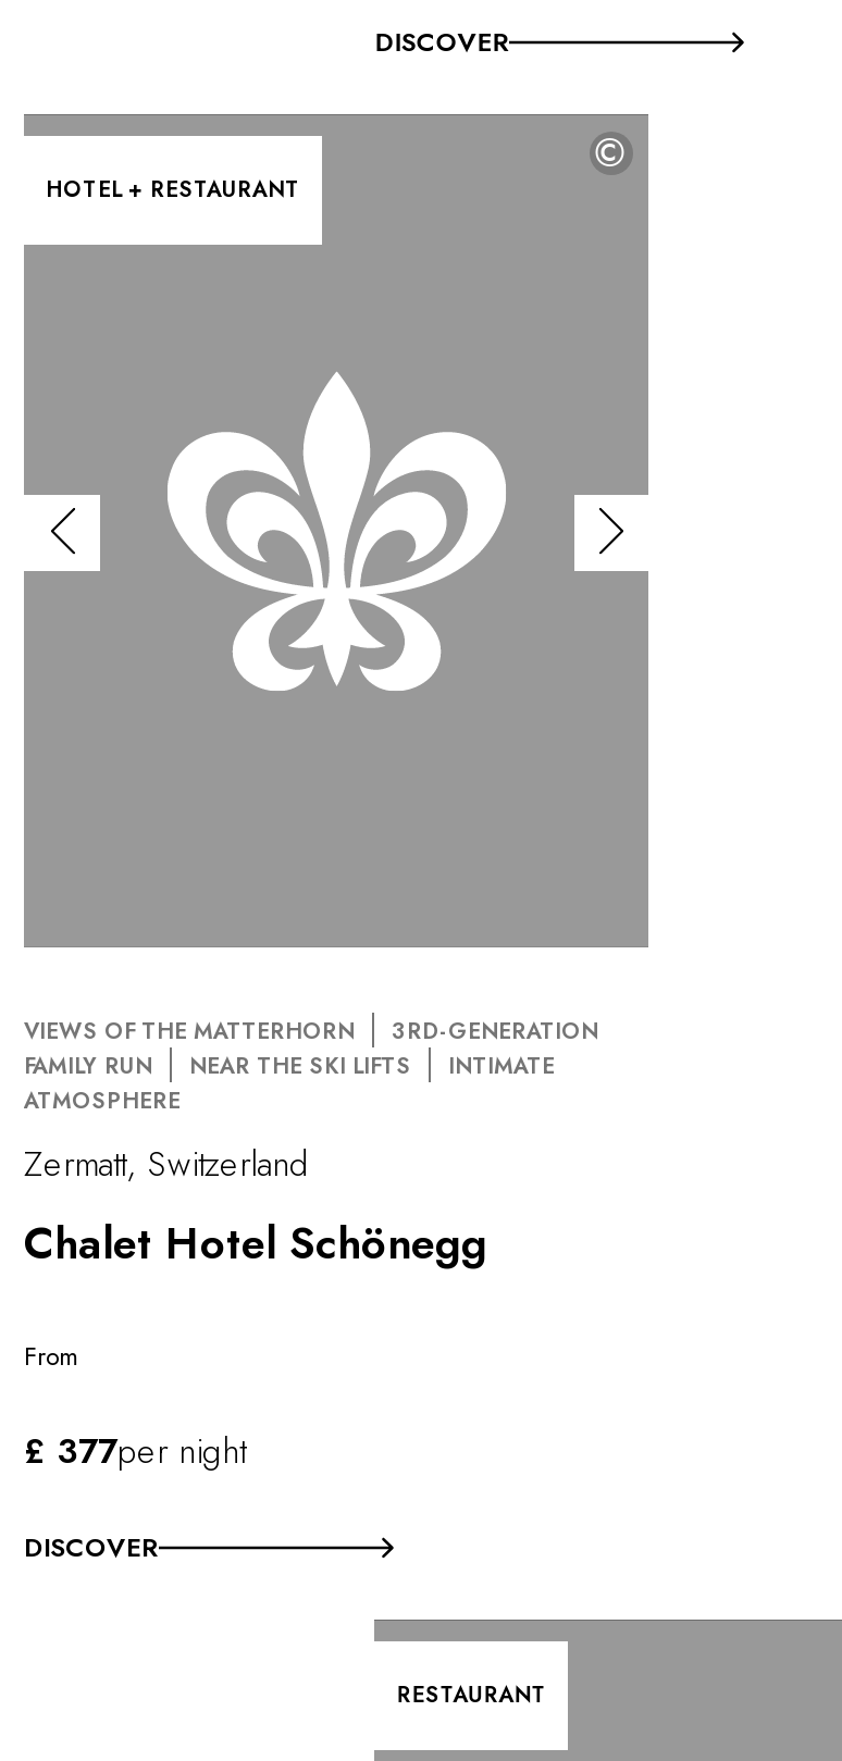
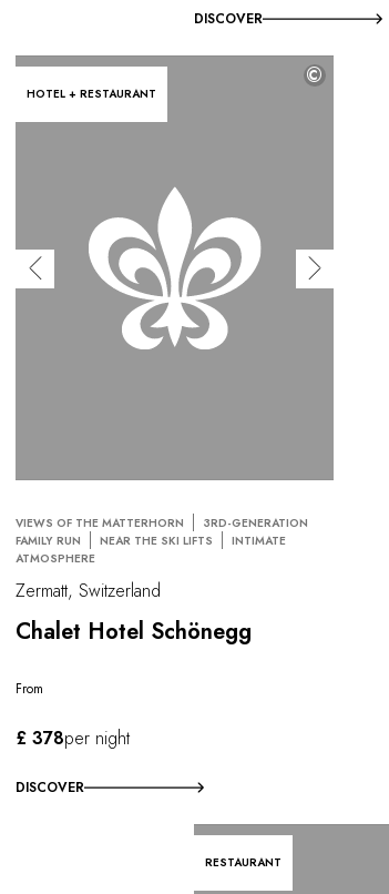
- £ 377per night
+ £ 378per night
